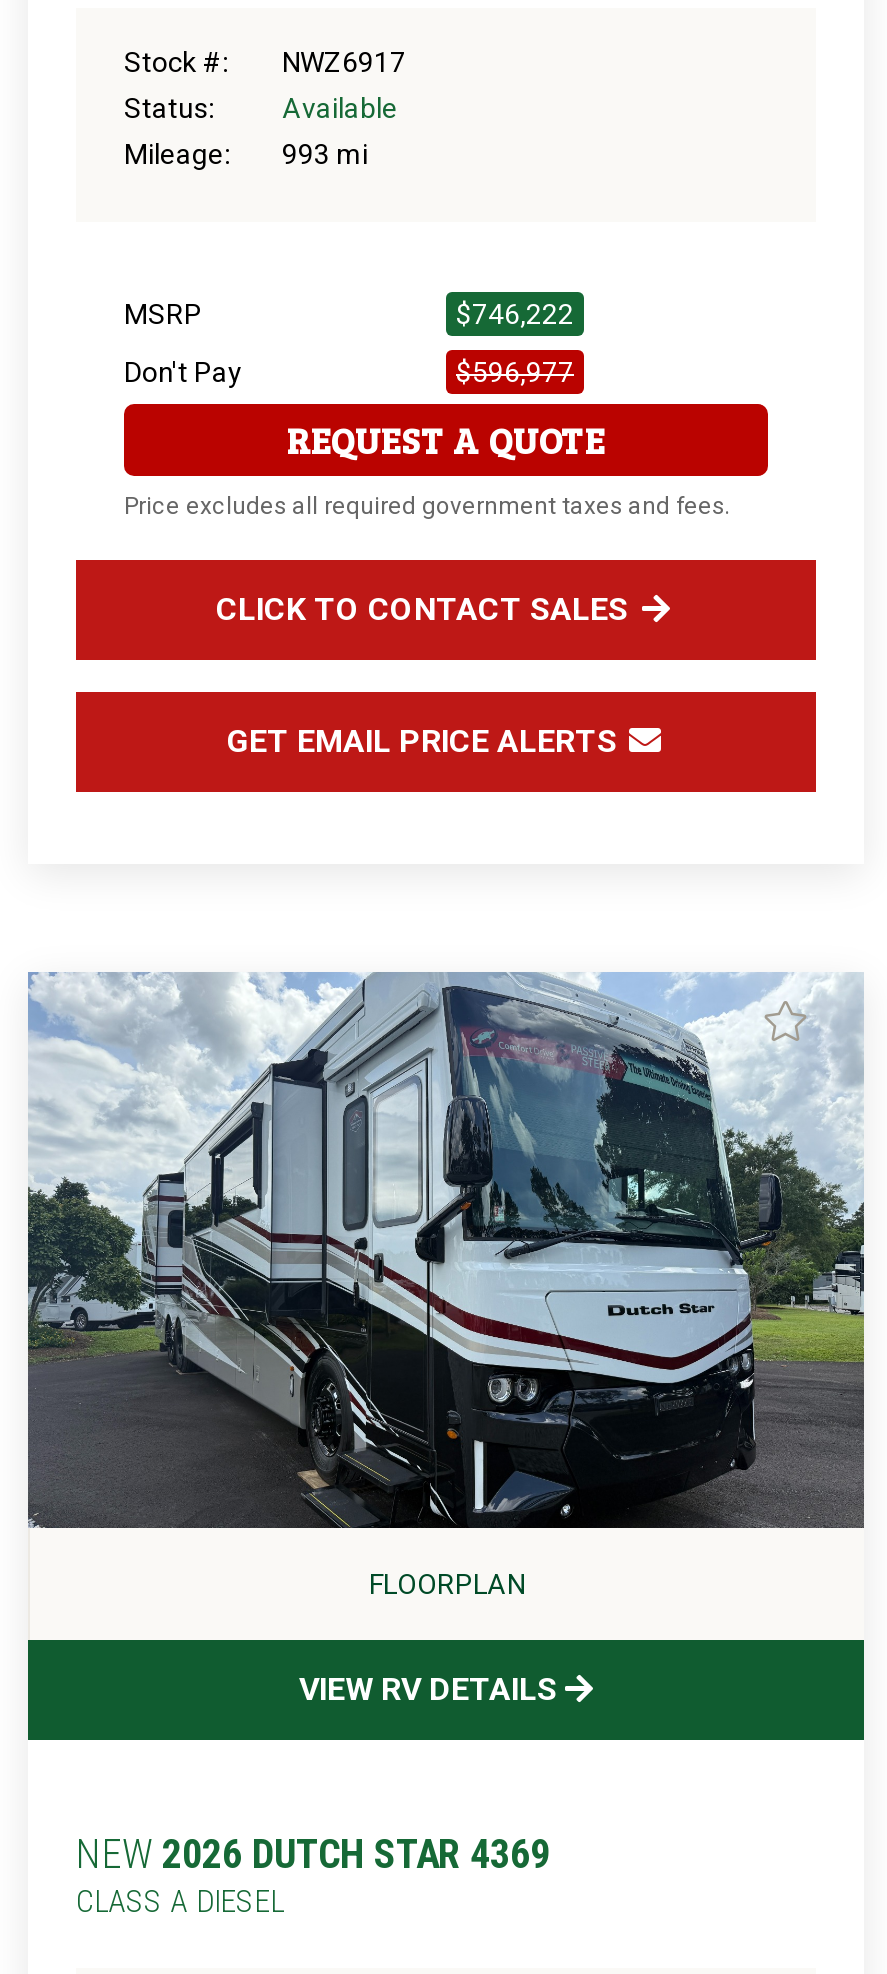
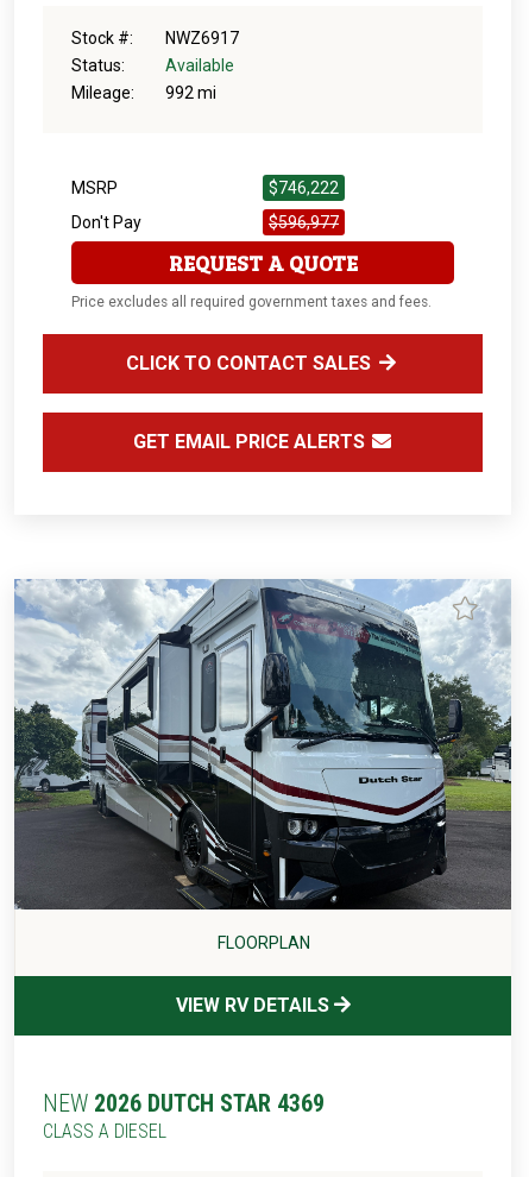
- Mileage: 993 mi
+ Mileage: 992 mi
